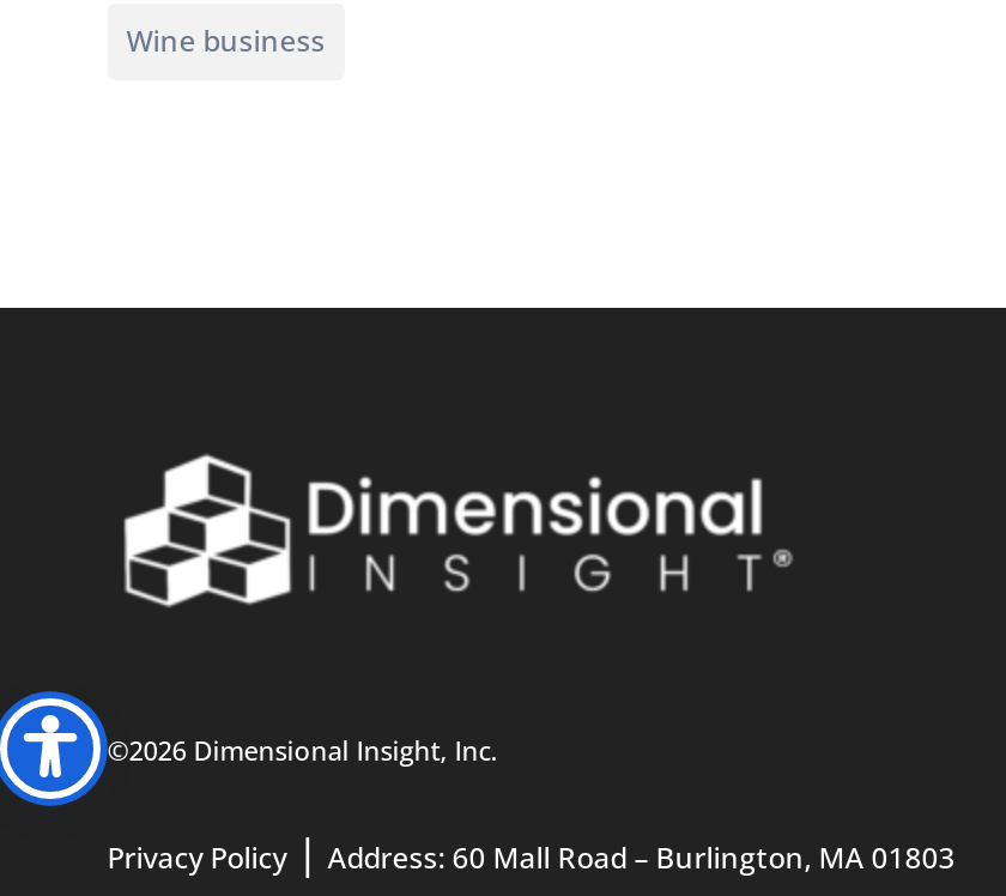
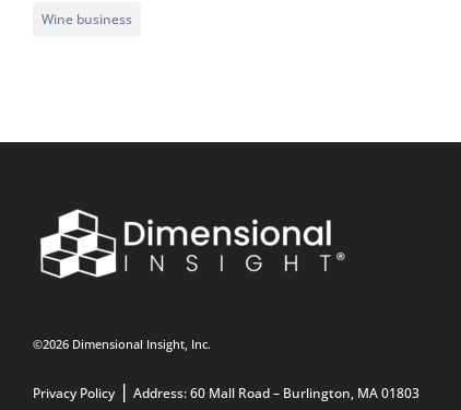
- [image]
